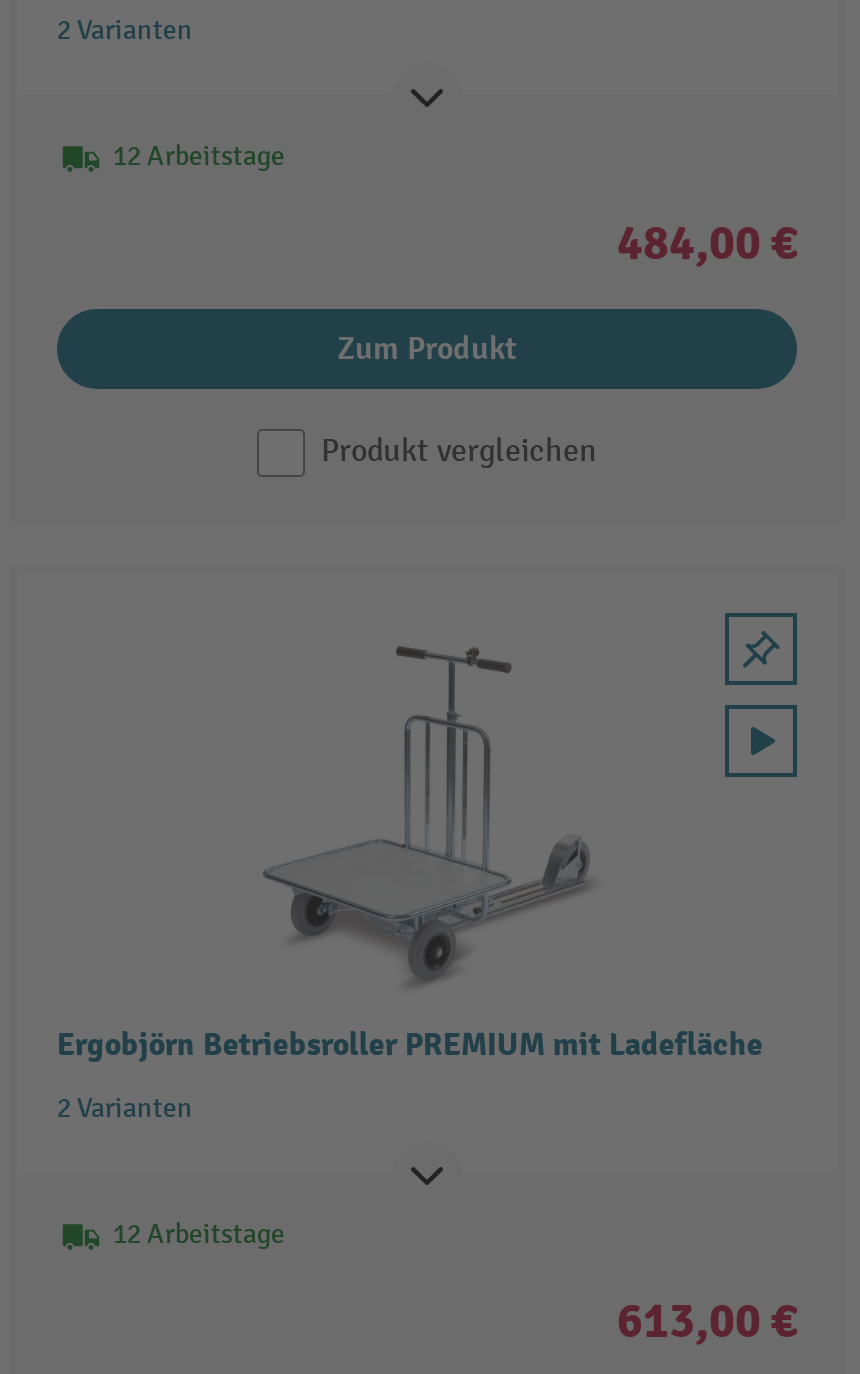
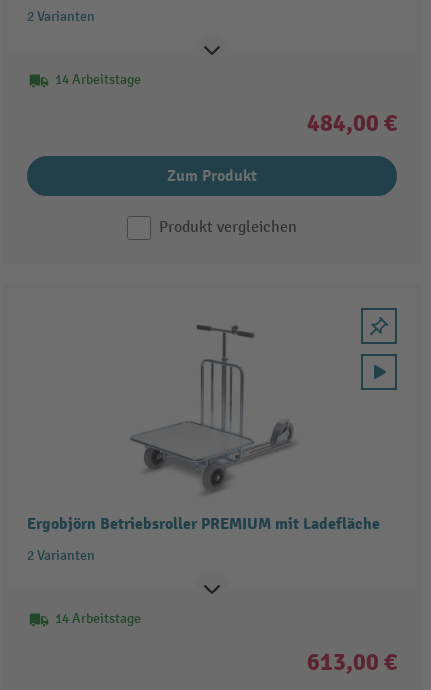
- 12 Arbeitstage
+ 14 Arbeitstage

- 12 Arbeitstage
+ 14 Arbeitstage
